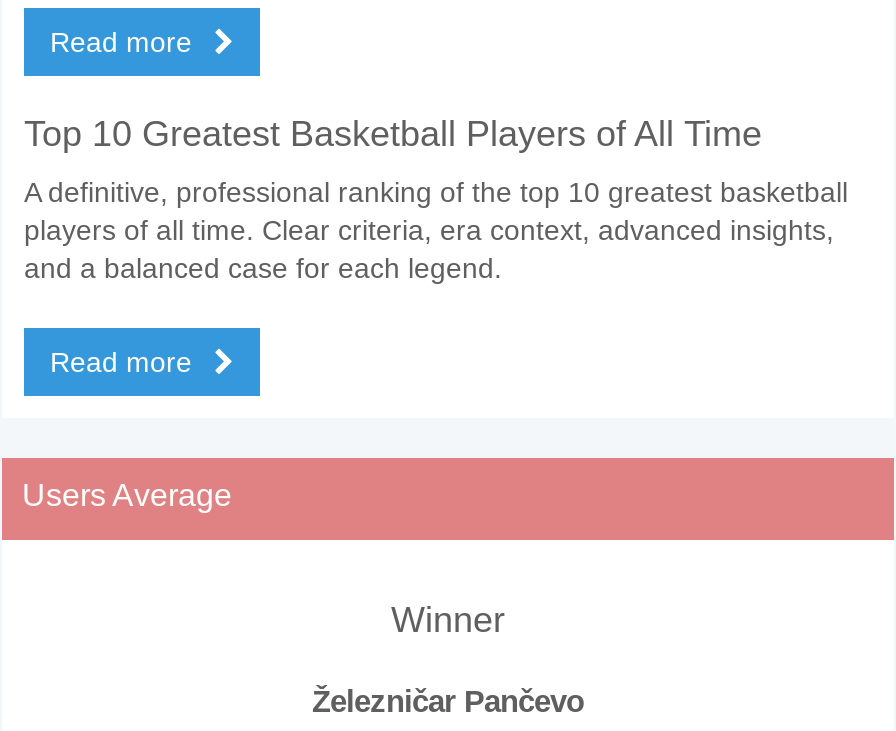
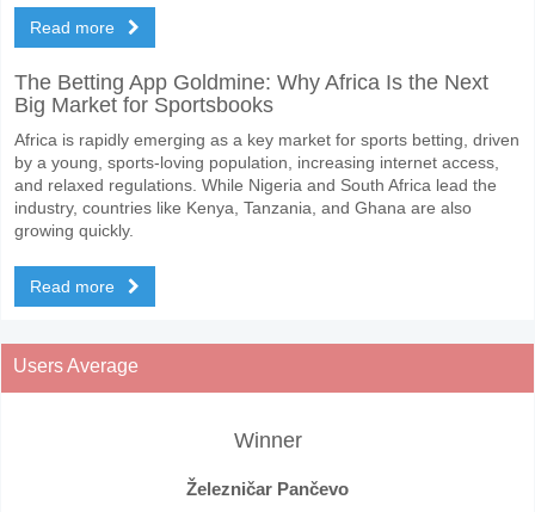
- Top 10 Greatest Basketball Players of All Time
+ The Betting App Goldmine: Why Africa Is the Next
+ Big Market for Sportsbooks

- A definitive, professional ranking of the top 10 greatest basketball
- players of all time. Clear criteria, era context, advanced insights,
- and a balanced case for each legend.
+ Africa is rapidly emerging as a key market for sports betting, driven
+ by a young, sports-loving population, increasing internet access,
+ and relaxed regulations. While Nigeria and South Africa lead the
+ industry, countries like Kenya, Tanzania, and Ghana are also
+ growing quickly.
